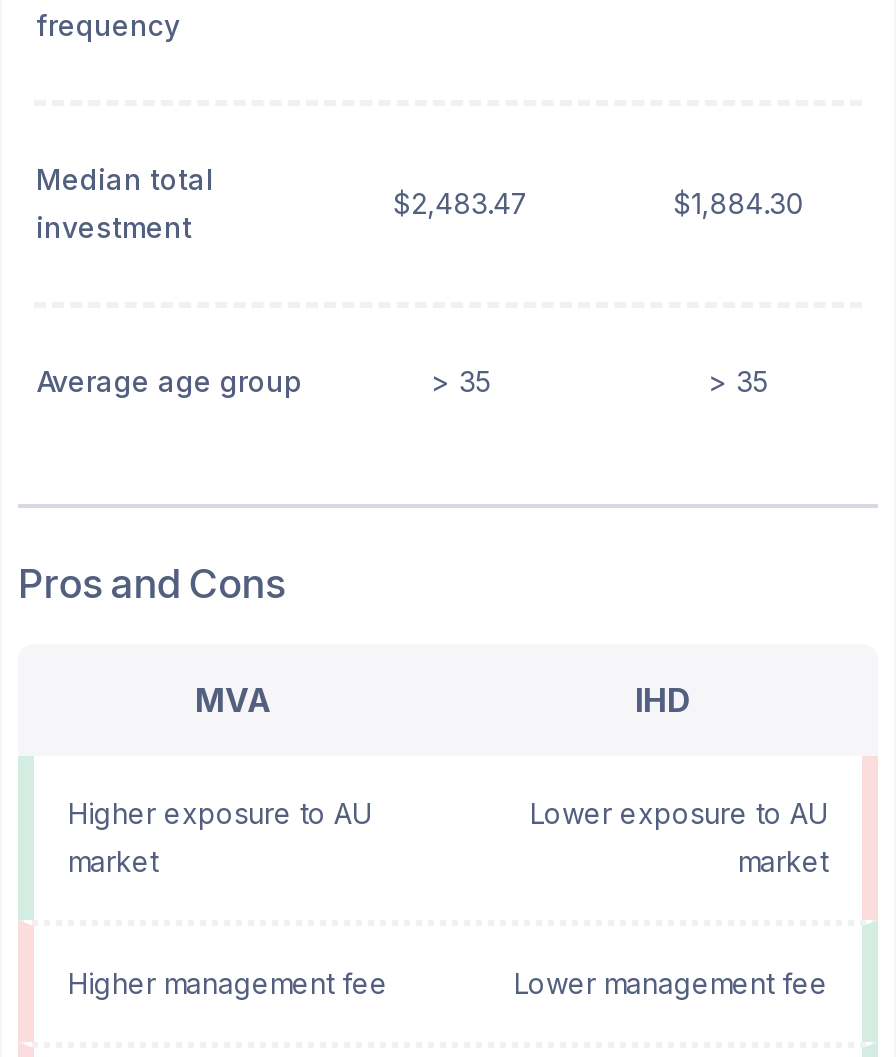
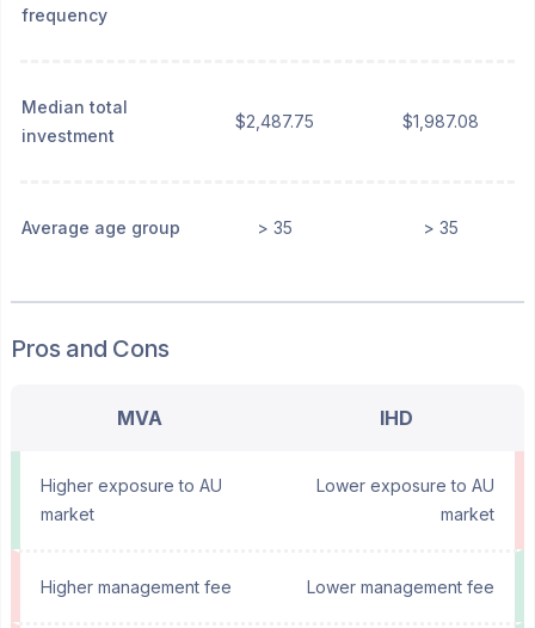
- $2,483.47
+ $2,487.75

- $1,884.30
+ $1,987.08
